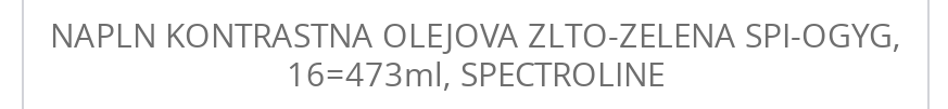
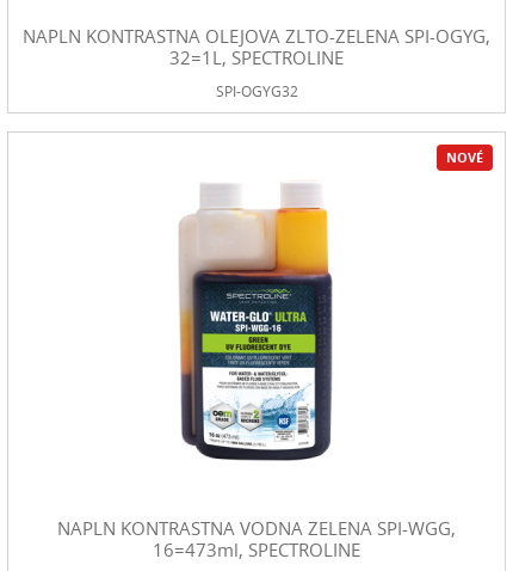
+ NAPLN KONTRASTNA VODNA ZELENA SPI-WGG,

+ 32=1L, SPECTROLINE
+ SPI-OGYG32

+ [image]

+ NOVÉ
